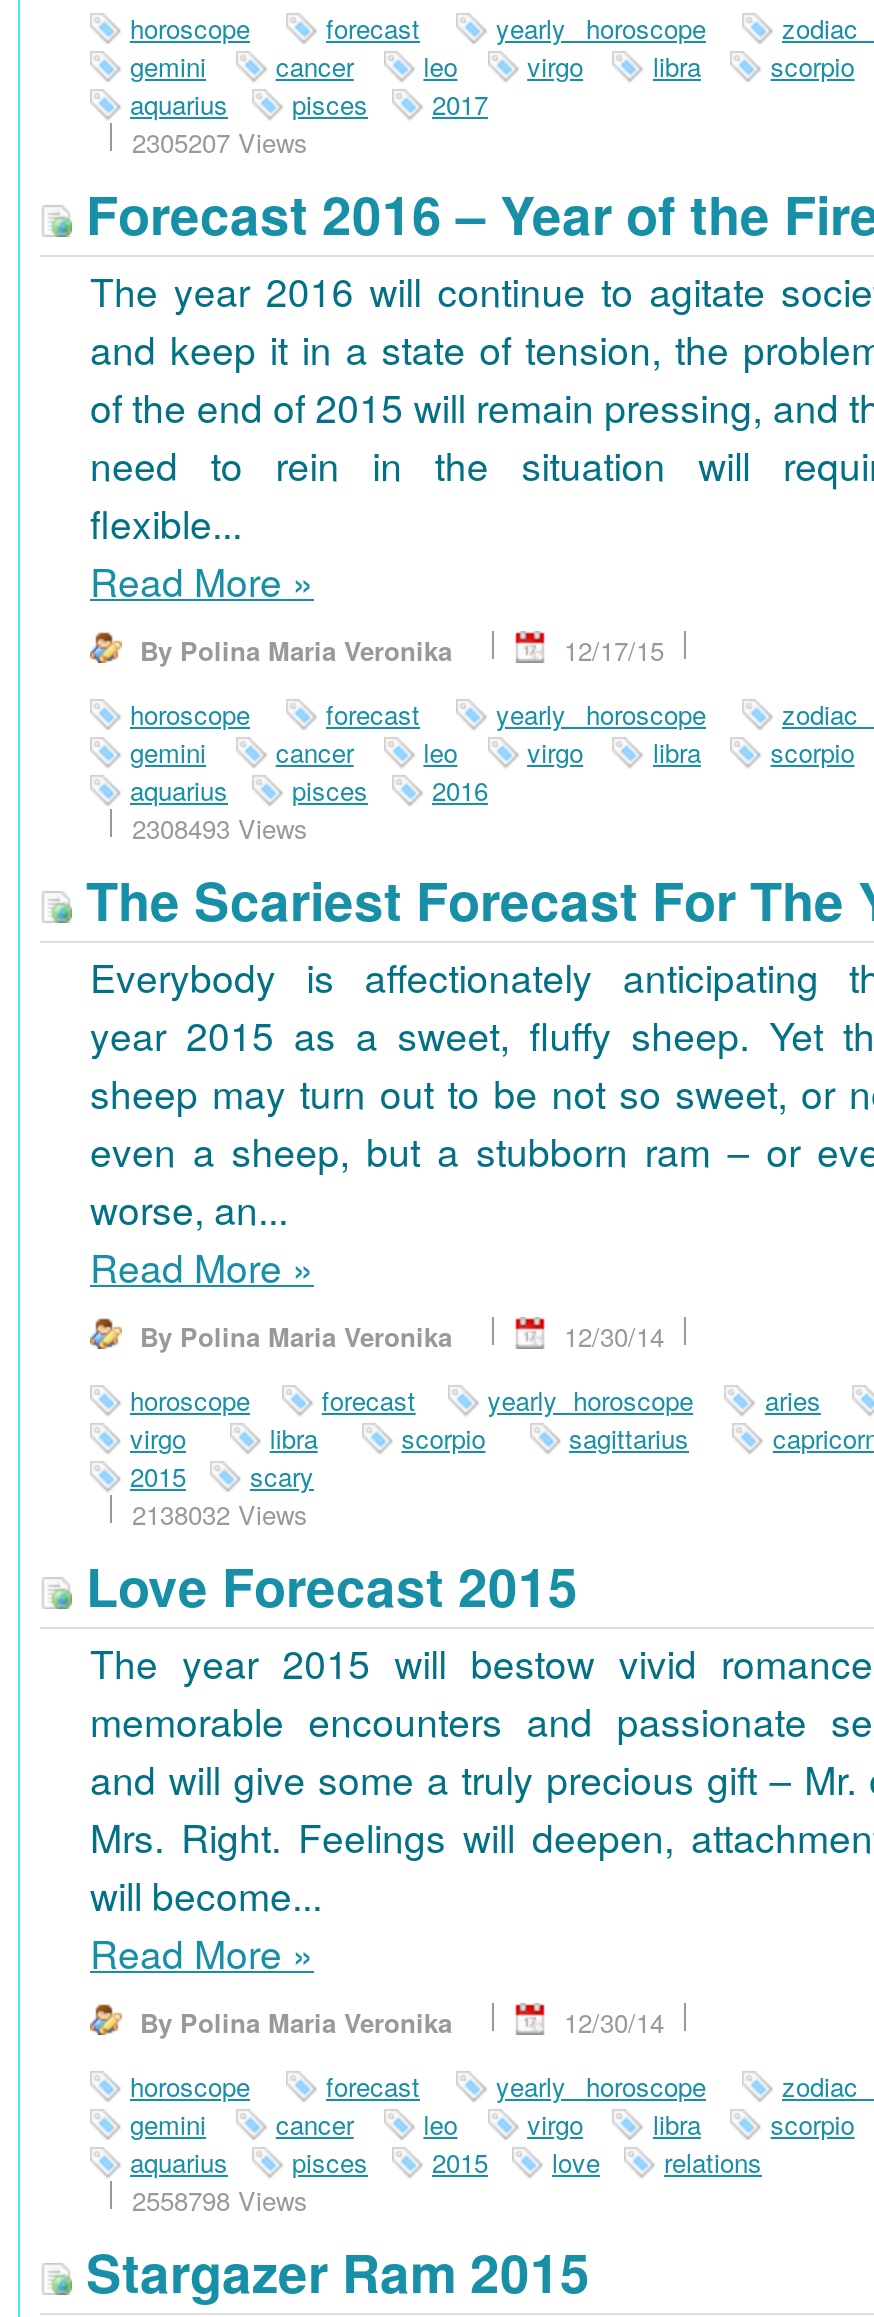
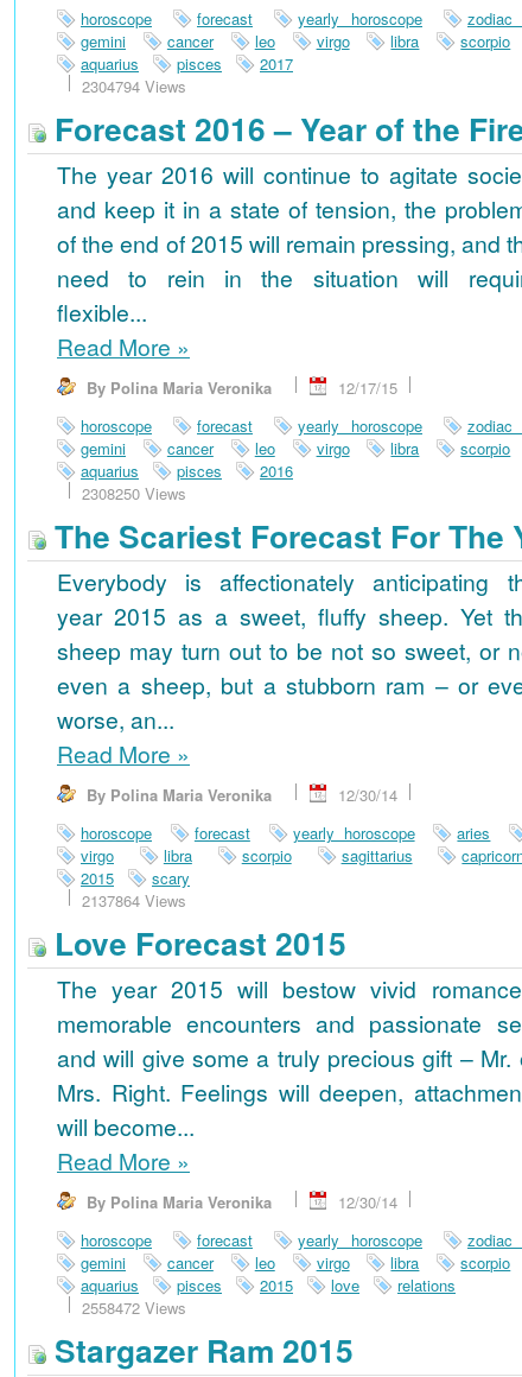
- 2305207 Views
+ 2304794 Views

- 2308493 Views
+ 2308250 Views

- 2138032 Views
+ 2137864 Views

- 2558798 Views
+ 2558472 Views
